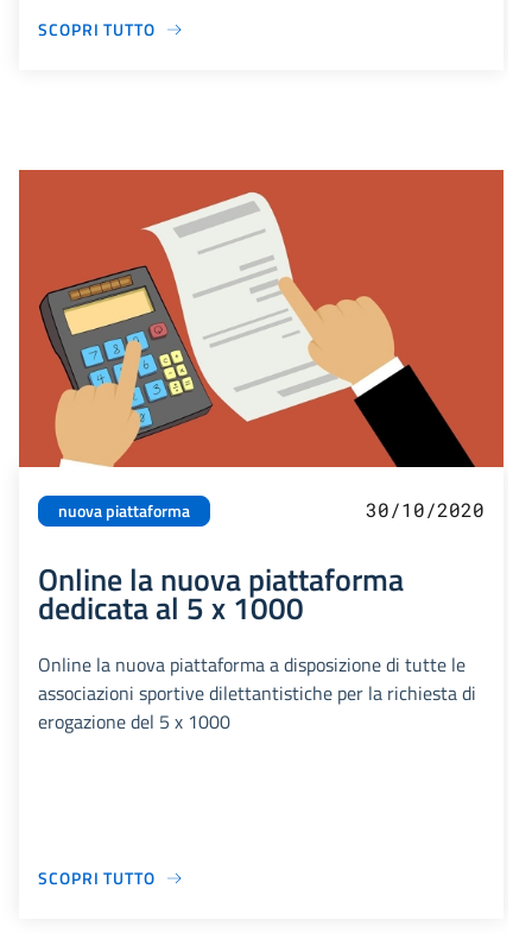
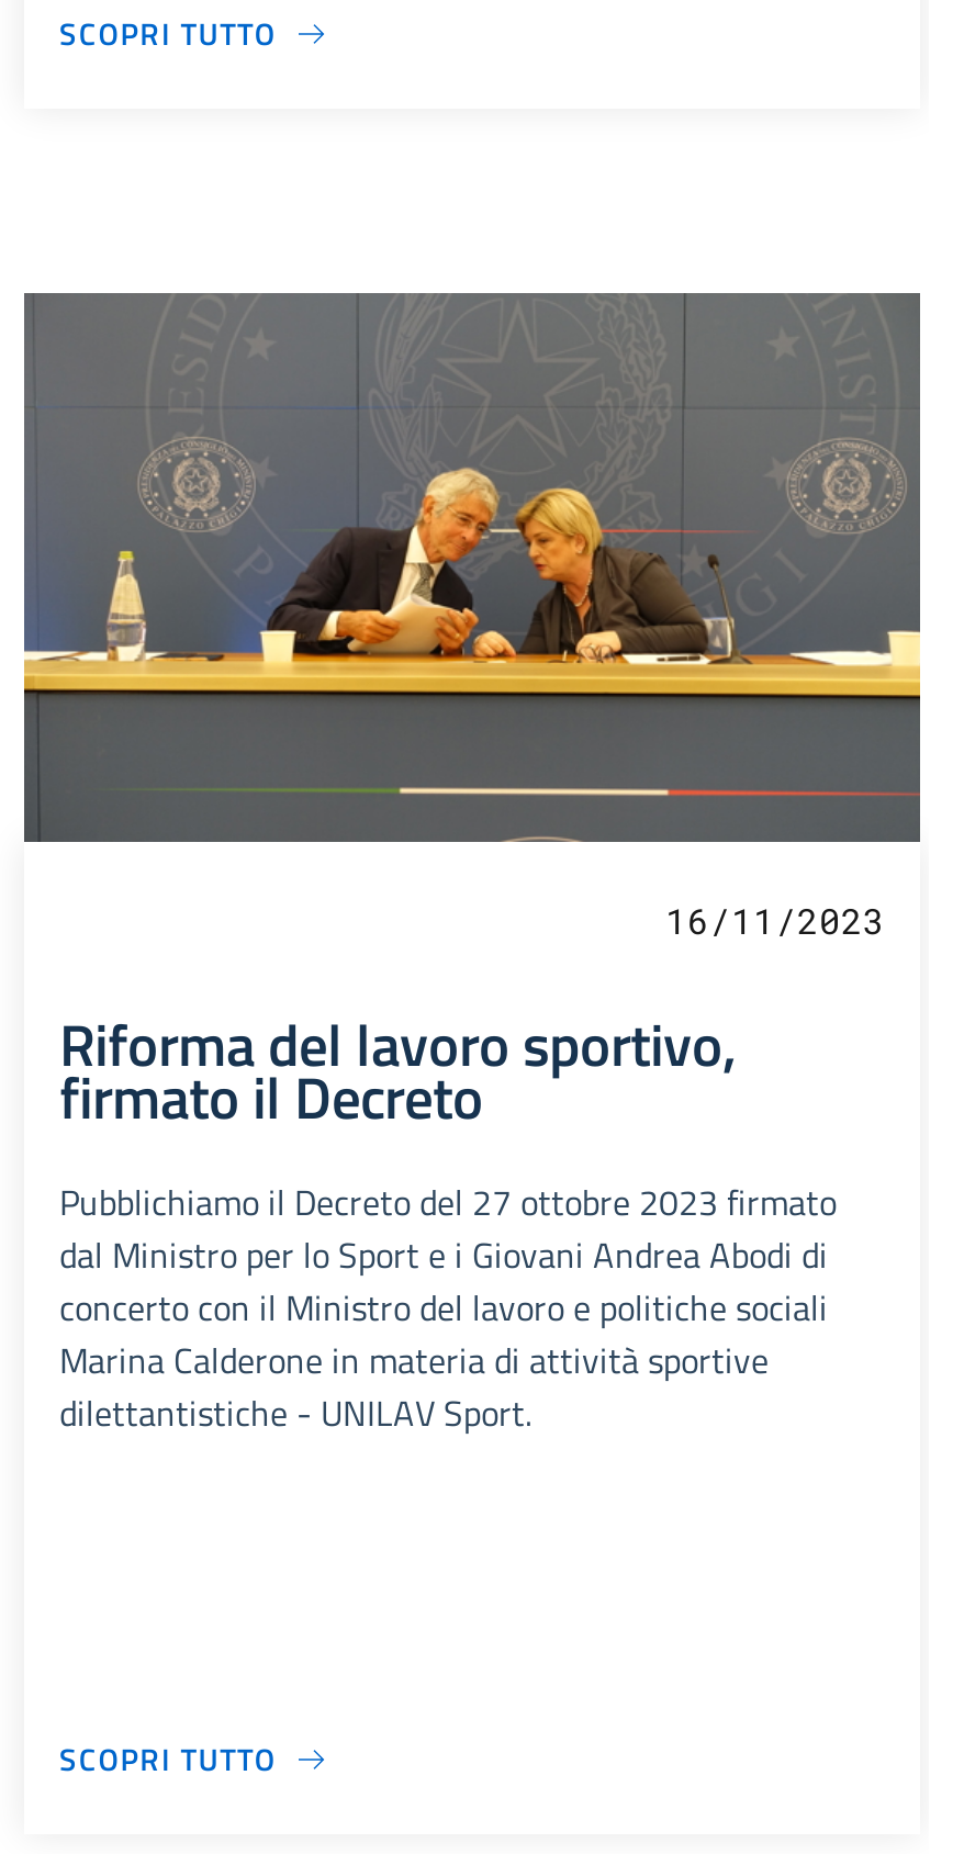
- [image]
- nuova piattaforma
- 30/10/2020
+ [image]
+ 16/11/2023

- Online la nuova piattaforma
- dedicata al 5 x 1000
- Online la nuova piattaforma a disposizione di tutte le
- associazioni sportive dilettantistiche per la richiesta di
- erogazione del 5 x 1000
+ Riforma del lavoro sportivo,
+ firmato il Decreto
+ Pubblichiamo il Decreto del 27 ottobre 2023 firmato
+ dal Ministro per lo Sport e i Giovani Andrea Abodi di
+ concerto con il Ministro del lavoro e politiche sociali
+ Marina Calderone in materia di attività sportive
+ dilettantistiche - UNILAV Sport.
